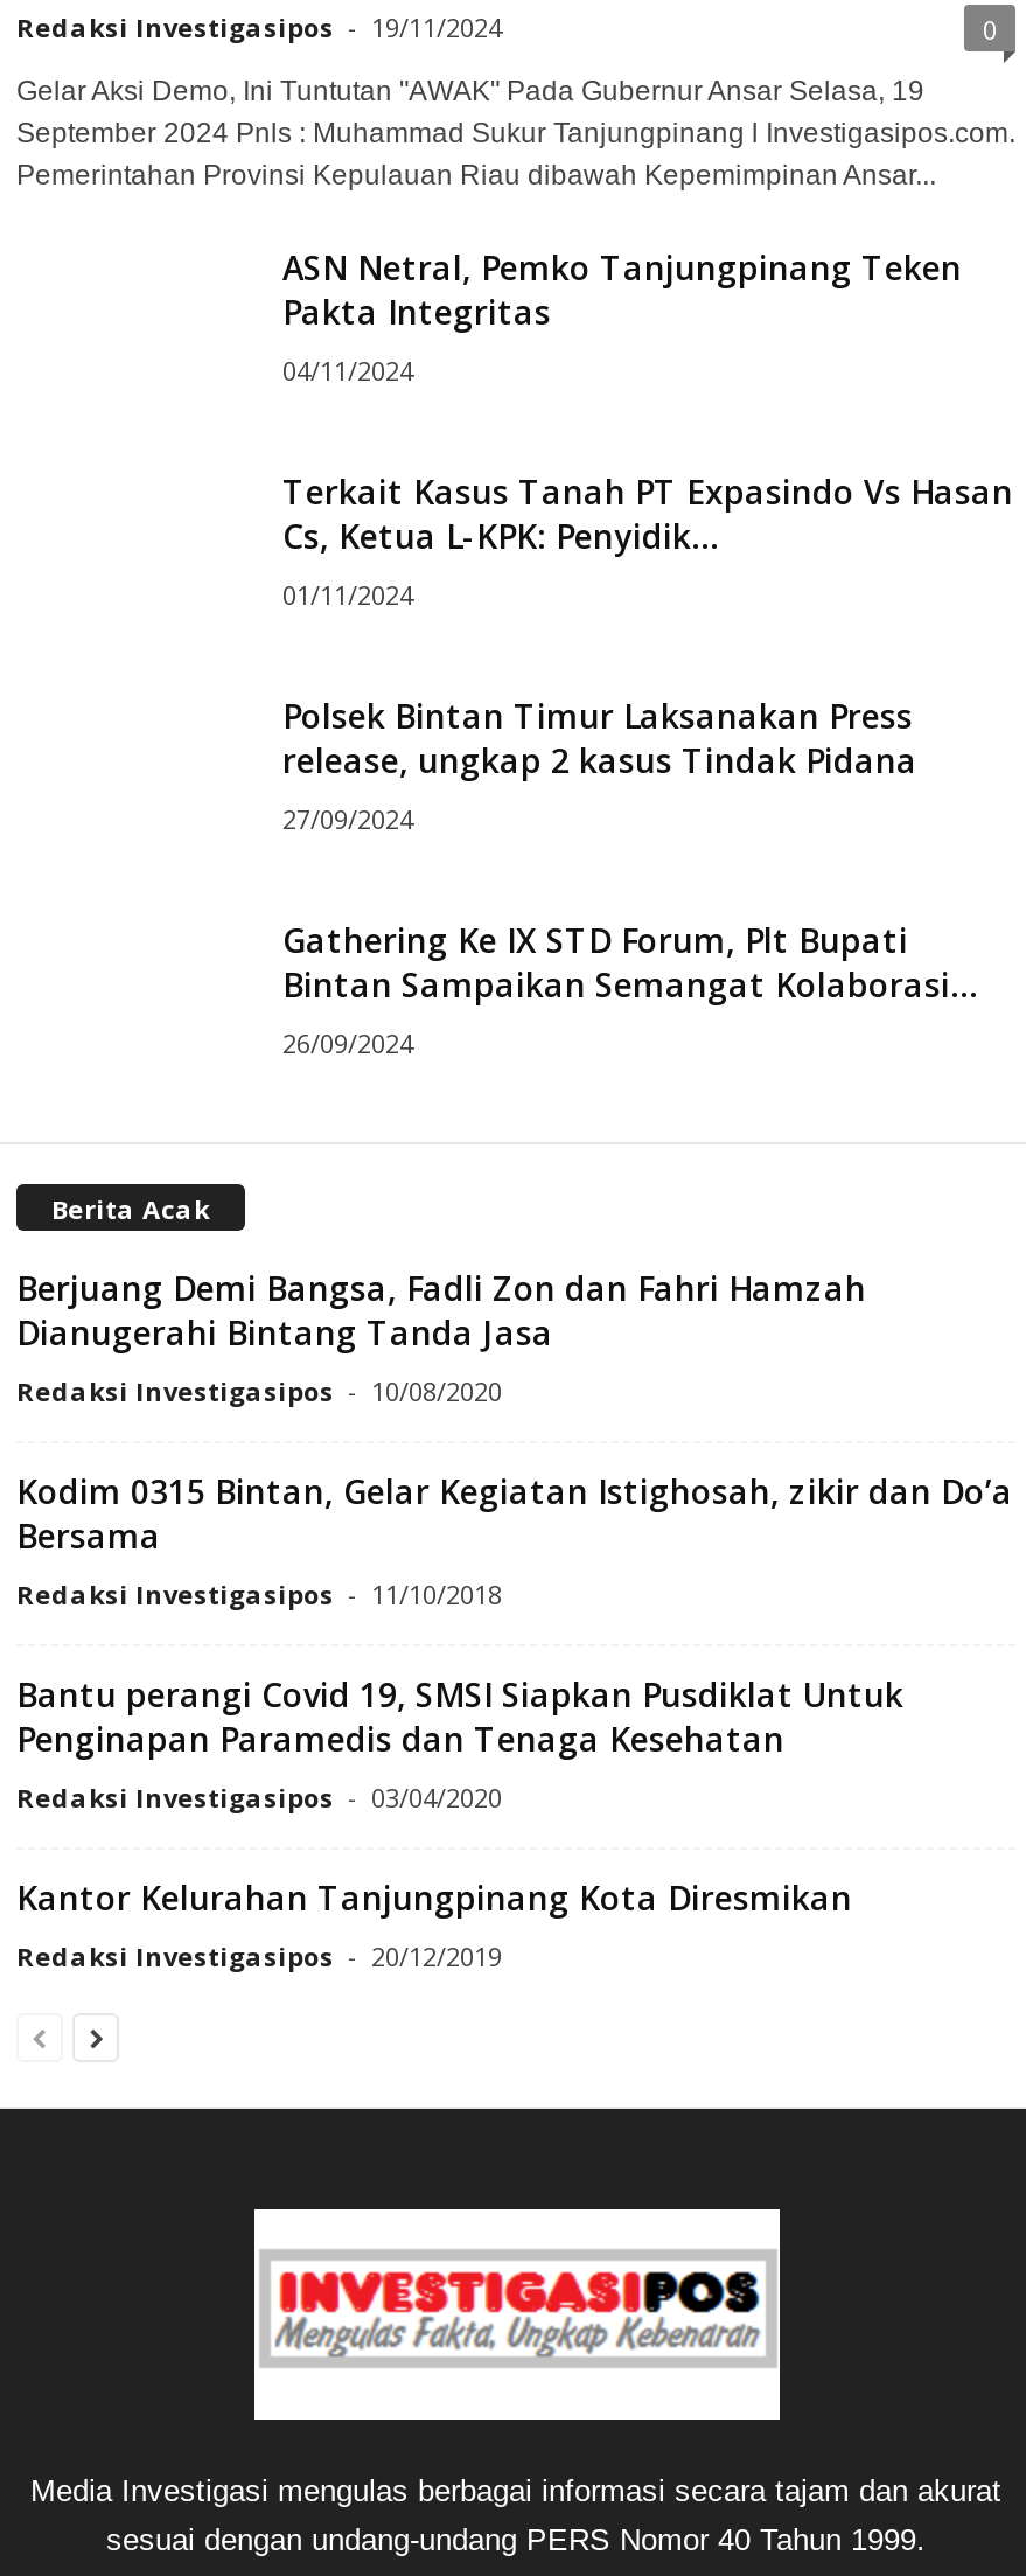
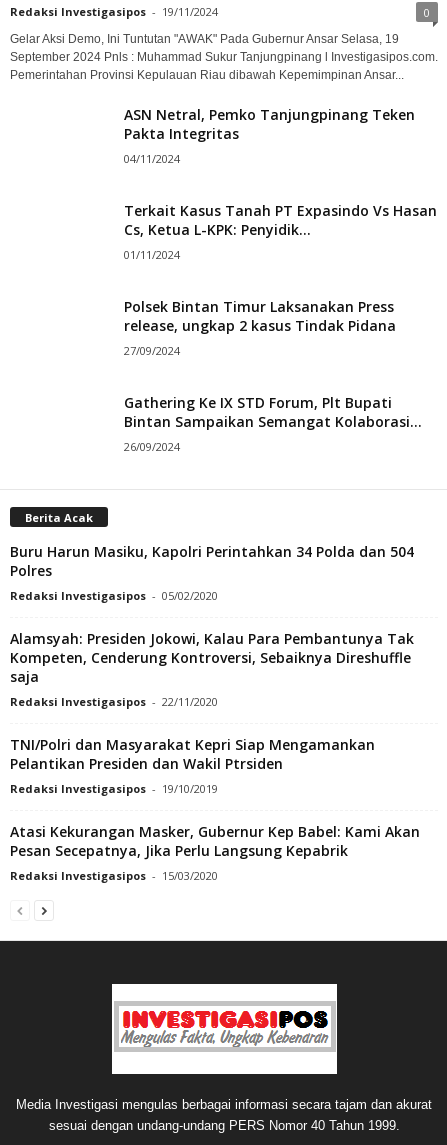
- Berjuang Demi Bangsa, Fadli Zon dan Fahri Hamzah
- Dianugerahi Bintang Tanda Jasa
- Redaksi Investigasipos - 10/08/2020
+ Buru Harun Masiku, Kapolri Perintahkan 34 Polda dan 504
+ Polres
+ Redaksi Investigasipos - 05/02/2020

- Kodim 0315 Bintan, Gelar Kegiatan Istighosah, zikir dan Do’a
- Bersama
- Redaksi Investigasipos - 11/10/2018
+ Alamsyah: Presiden Jokowi, Kalau Para Pembantunya Tak
+ Kompeten, Cenderung Kontroversi, Sebaiknya Direshuffle
+ saja
+ Redaksi Investigasipos - 22/11/2020

- Bantu perangi Covid 19, SMSI Siapkan Pusdiklat Untuk
- Penginapan Paramedis dan Tenaga Kesehatan
- Redaksi Investigasipos - 03/04/2020
+ TNI/Polri dan Masyarakat Kepri Siap Mengamankan
+ Pelantikan Presiden dan Wakil Ptrsiden
+ Redaksi Investigasipos - 19/10/2019

- Kantor Kelurahan Tanjungpinang Kota Diresmikan
- Redaksi Investigasipos - 20/12/2019
+ Atasi Kekurangan Masker, Gubernur Kep Babel: Kami Akan
+ Pesan Secepatnya, Jika Perlu Langsung Kepabrik
+ Redaksi Investigasipos - 15/03/2020
